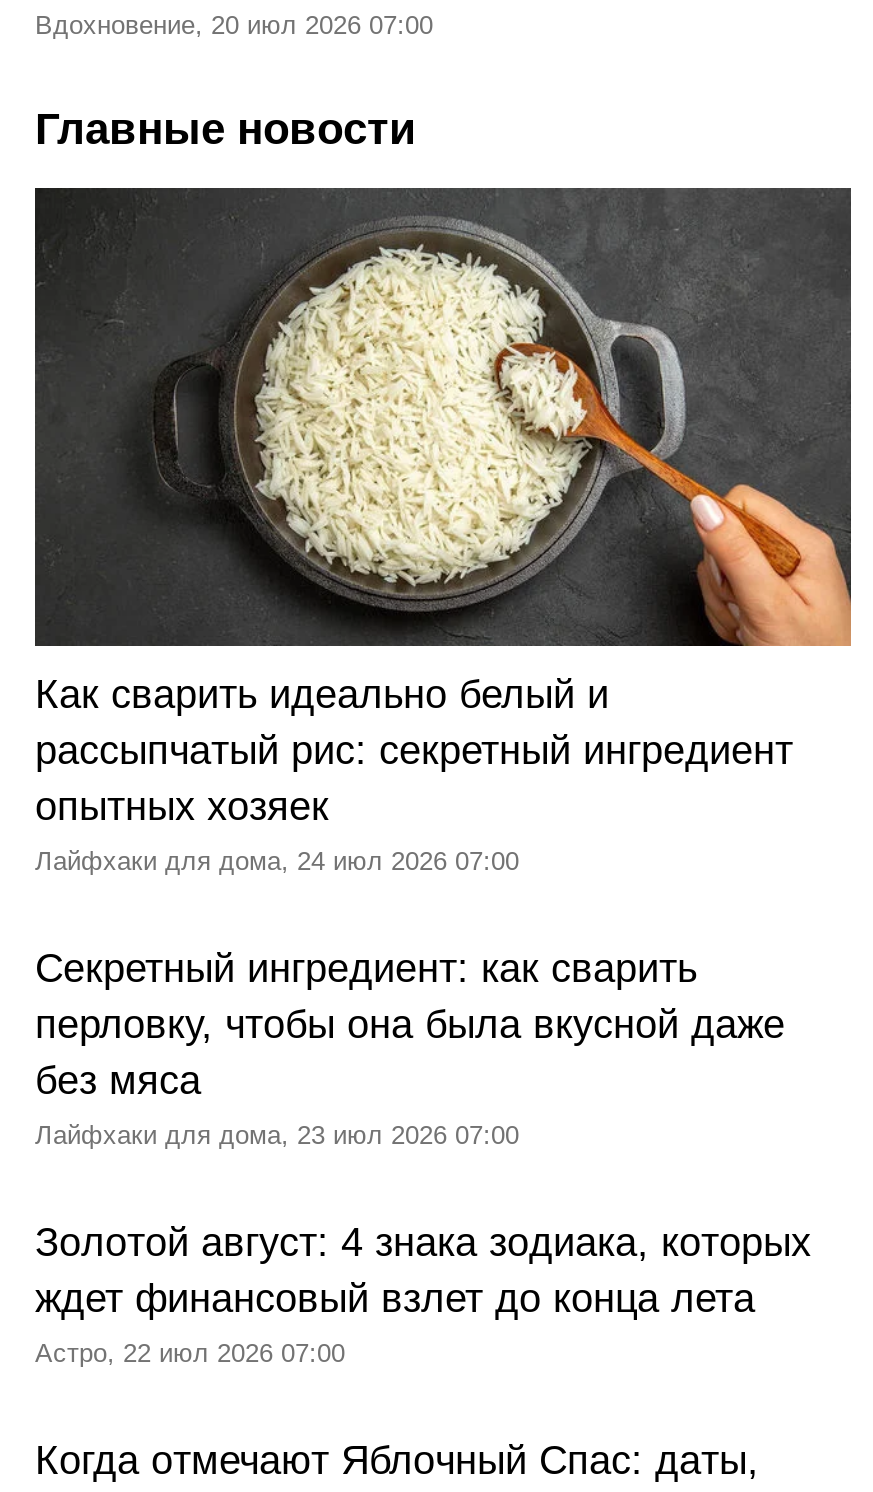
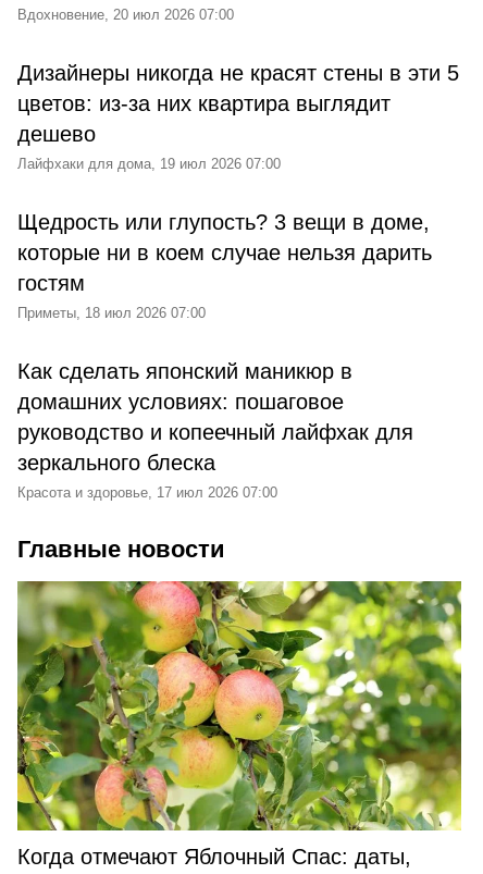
+ Дизайнеры никогда не красят стены в эти 5
+ цветов: из-за них квартира выглядит
+ дешево
+ Лайфхаки для дома, 19 июл 2026 07:00
+ Щедрость или глупость? 3 вещи в доме,
+ которые ни в коем случае нельзя дарить
+ гостям
+ Приметы, 18 июл 2026 07:00
+ Как сделать японский маникюр в
+ домашних условиях: пошаговое
+ руководство и копеечный лайфхак для
+ зеркального блеска
+ Красота и здоровье, 17 июл 2026 07:00

moved down: Главные новости

- [image]
+ [image]

- Как сварить идеально белый и
- рассыпчатый рис: секретный ингредиент
- опытных хозяек
- Лайфхаки для дома, 24 июл 2026 07:00
- Секретный ингредиент: как сварить
- перловку, чтобы она была вкусной даже
- без мяса
- Лайфхаки для дома, 23 июл 2026 07:00
- Золотой август: 4 знака зодиака, которых
- ждет финансовый взлет до конца лета
- Астро, 22 июл 2026 07:00
